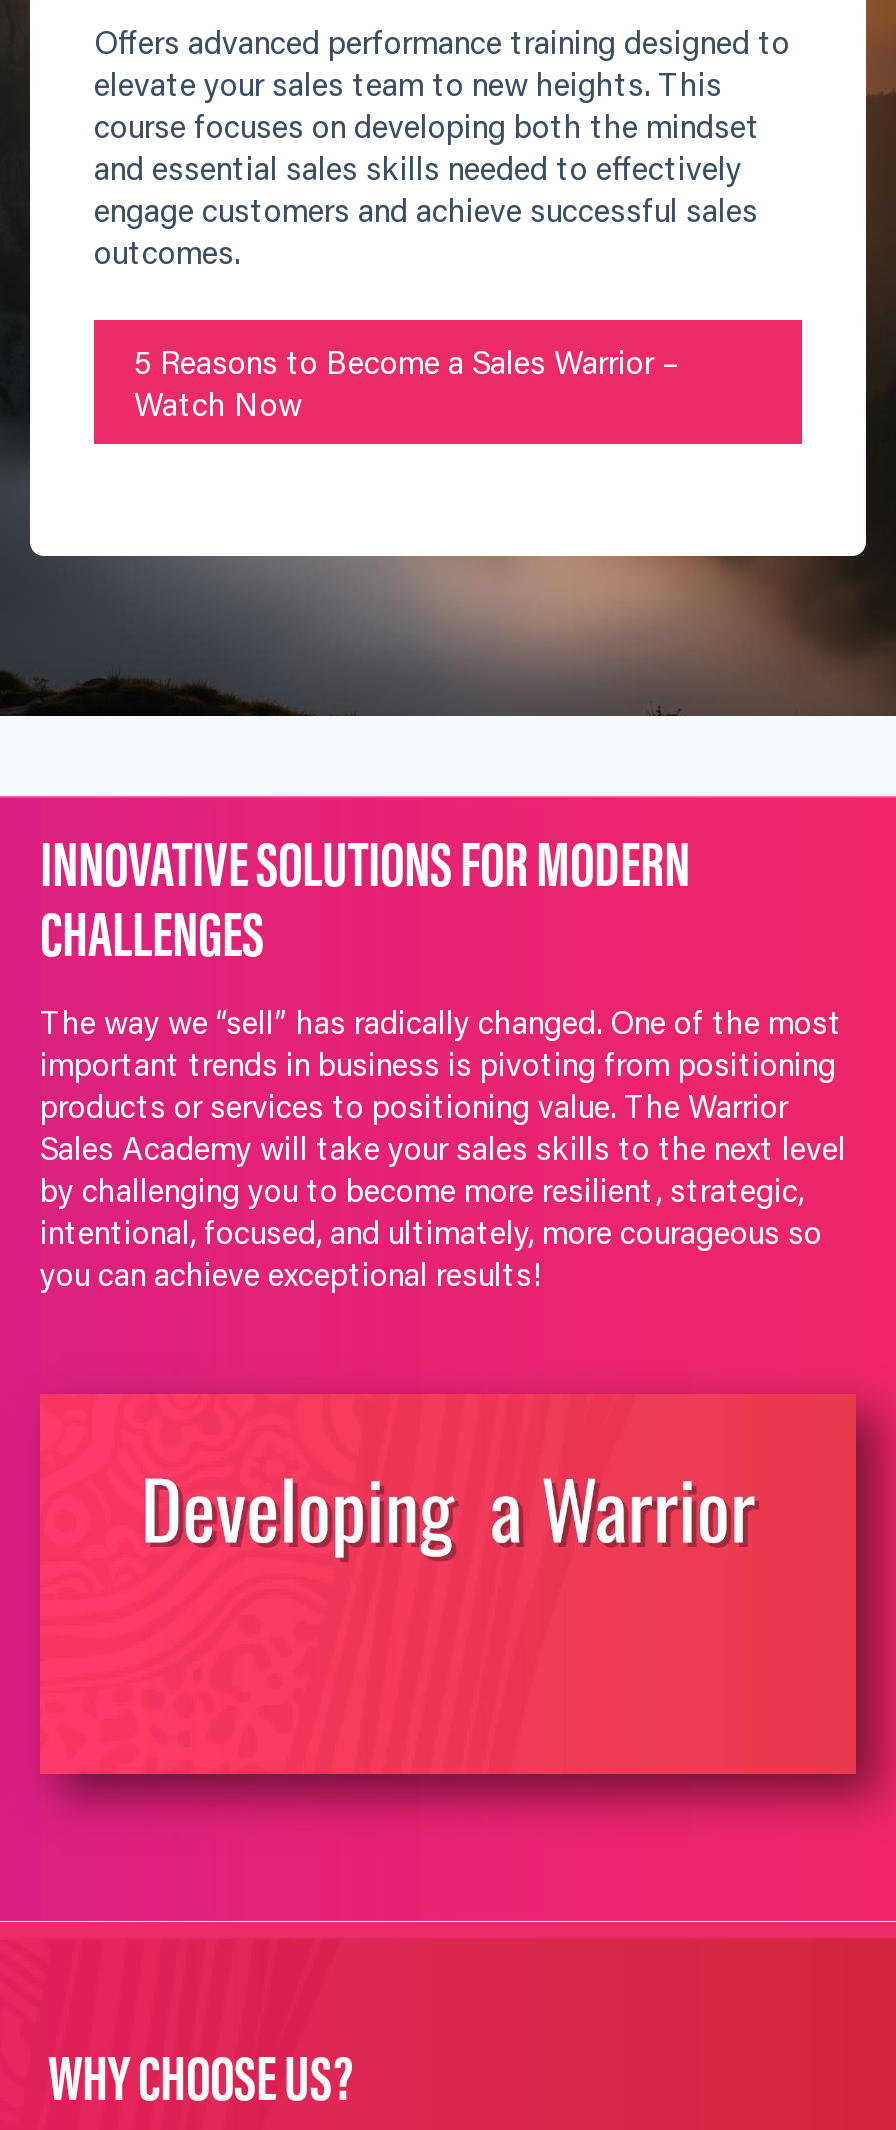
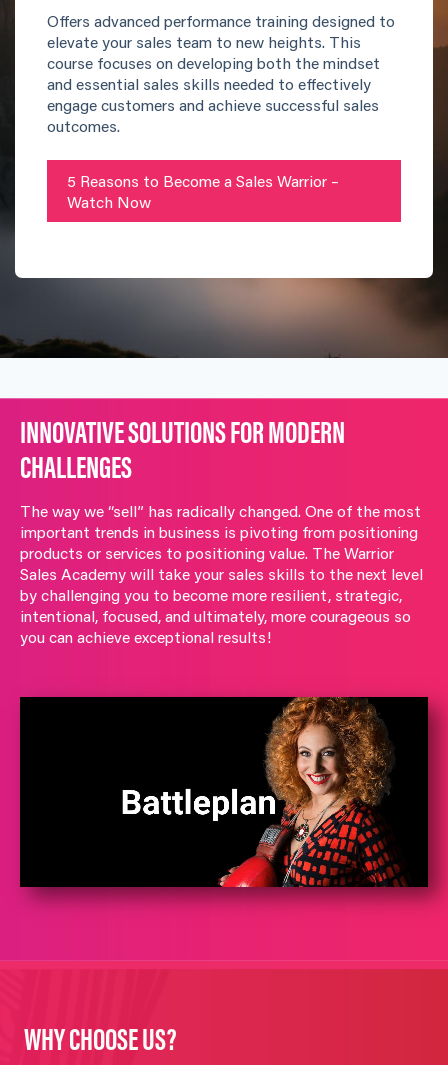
- [image]
+ [image]
